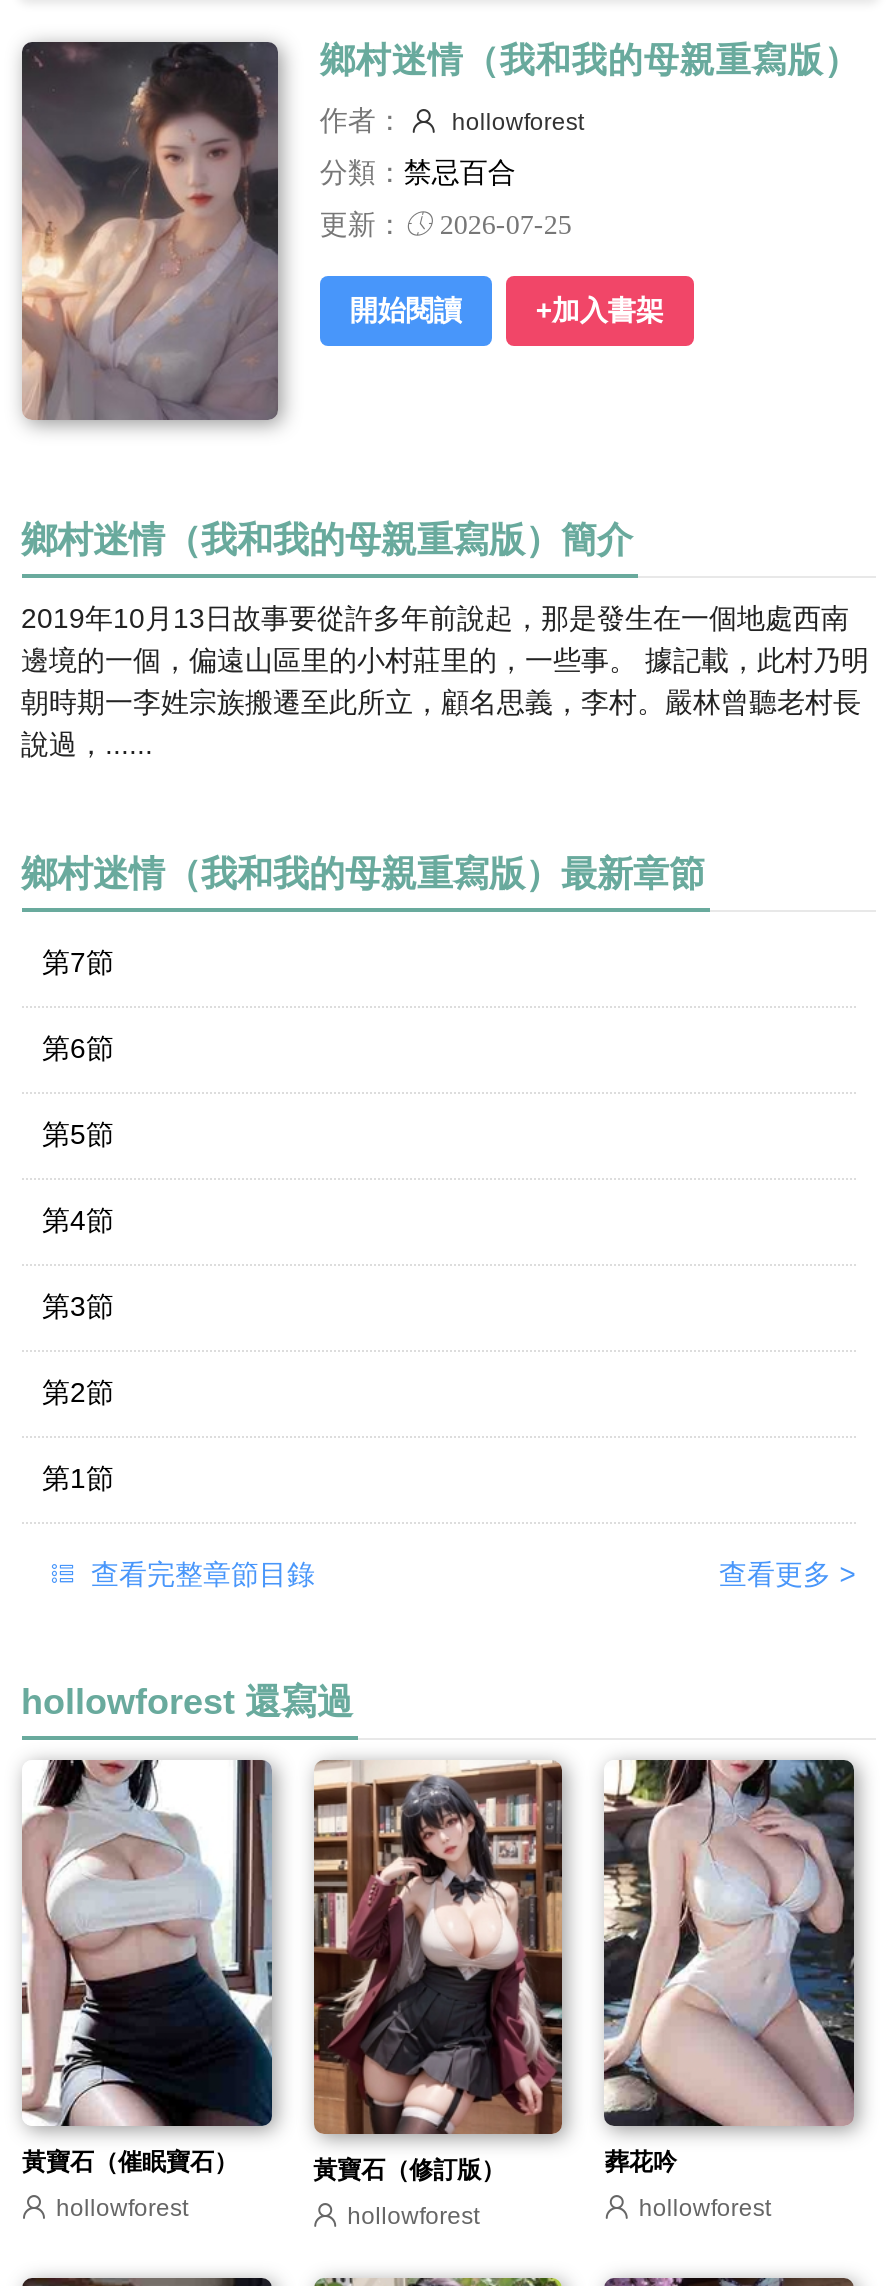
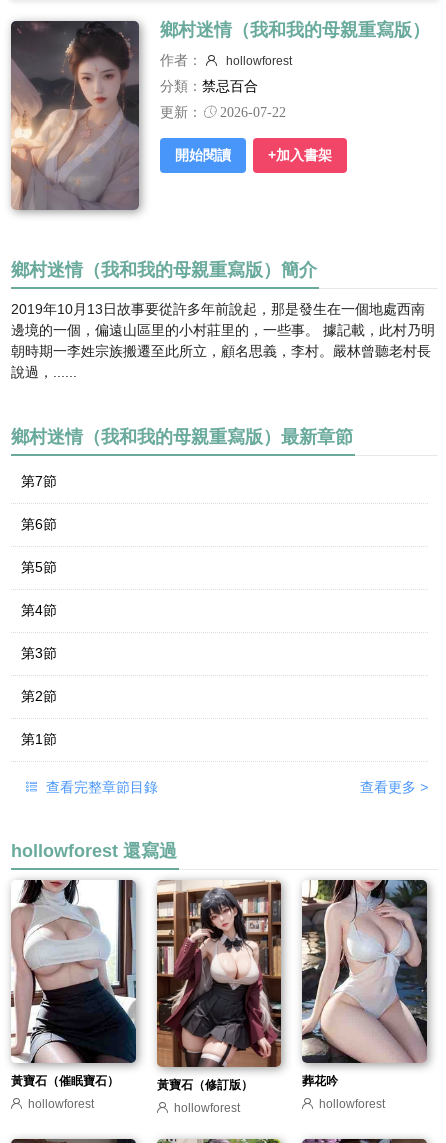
- 更新： 2026-07-25
+ 更新： 2026-07-22
